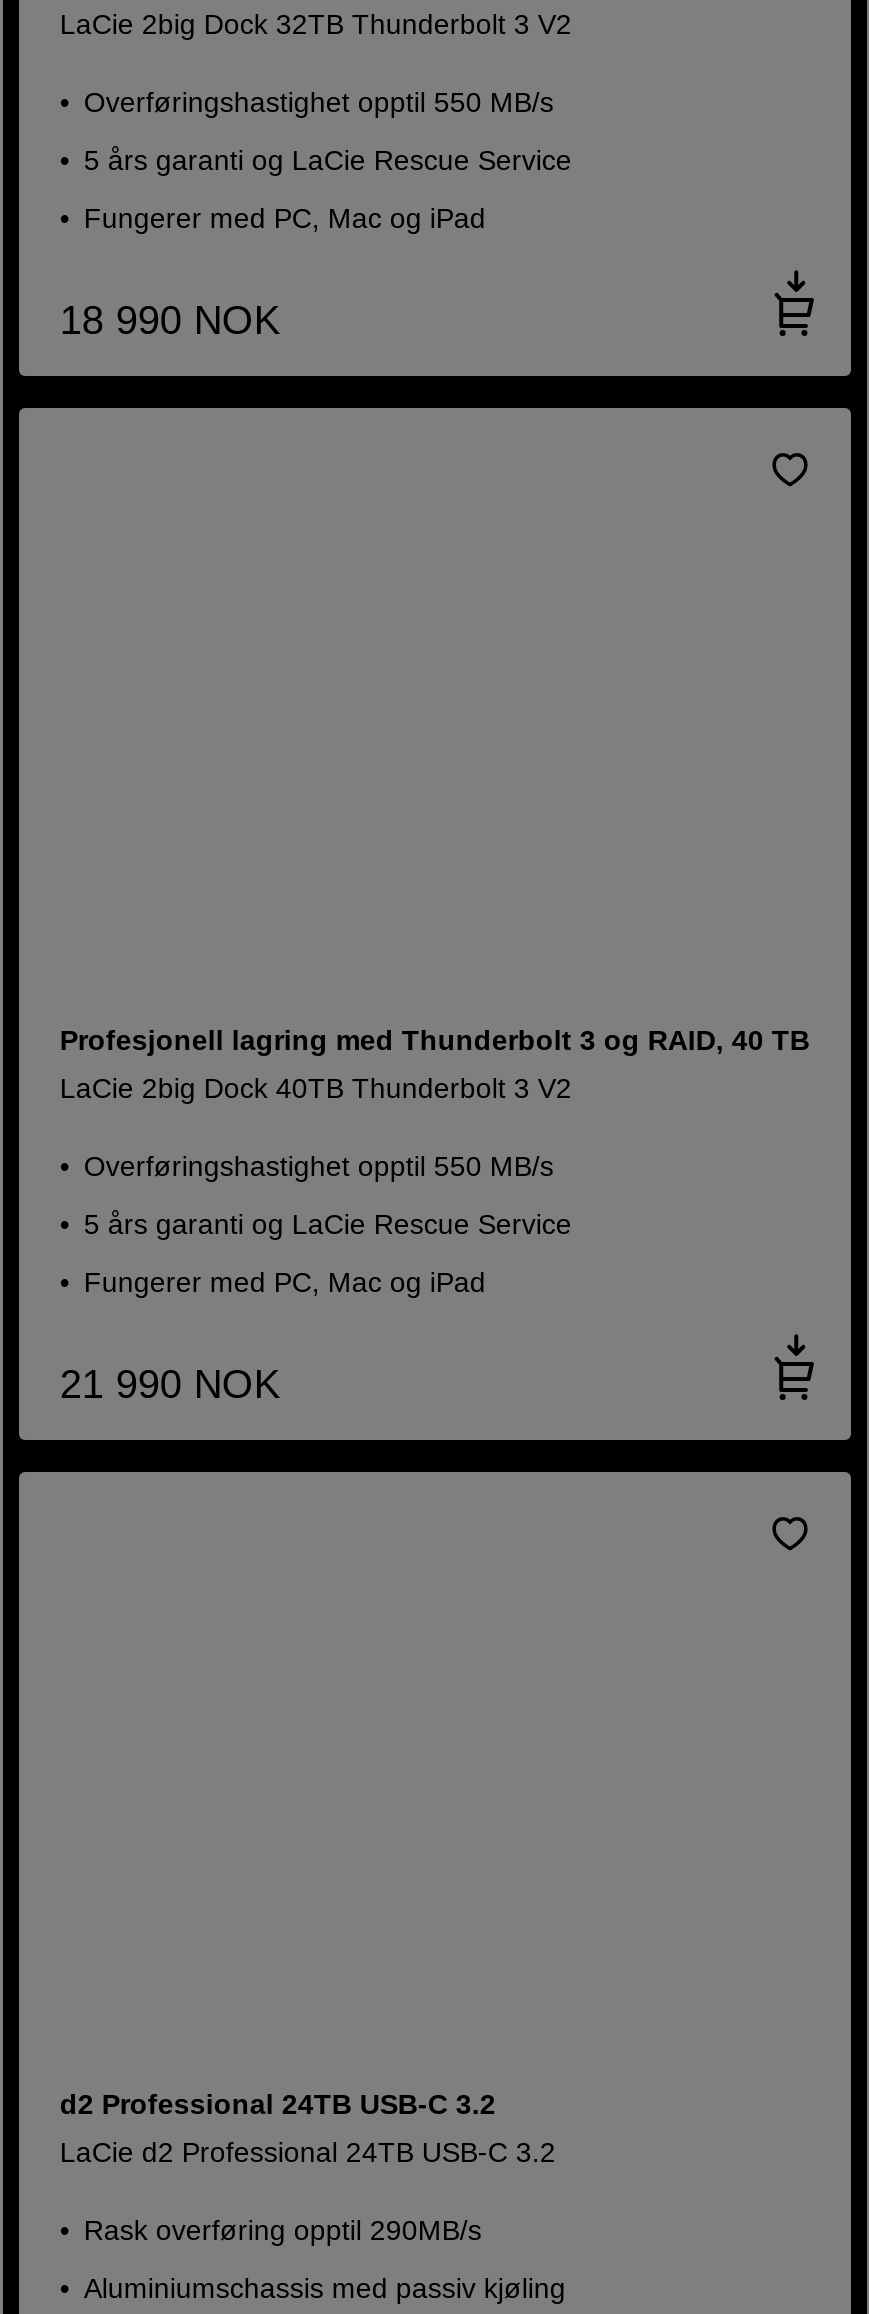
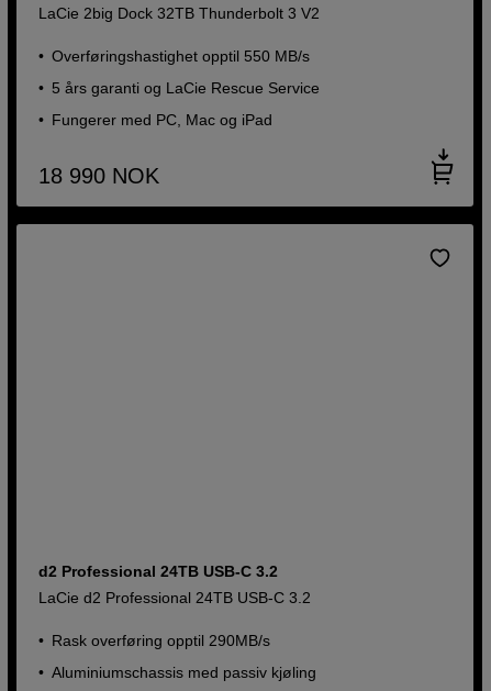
- Profesjonell lagring med Thunderbolt 3 og RAID, 40 TB
- LaCie 2big Dock 40TB Thunderbolt 3 V2
- Overføringshastighet opptil 550 MB/s
- 5 års garanti og LaCie Rescue Service
- Fungerer med PC, Mac og iPad
- 21 990 NOK
